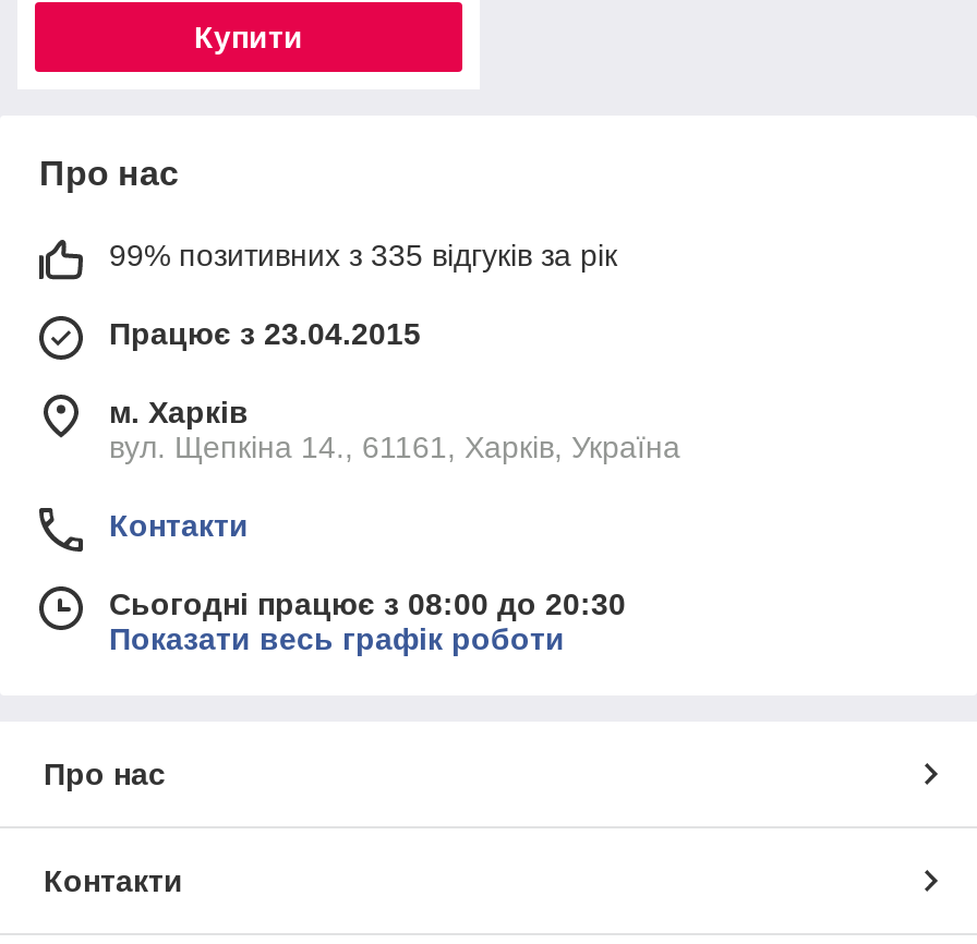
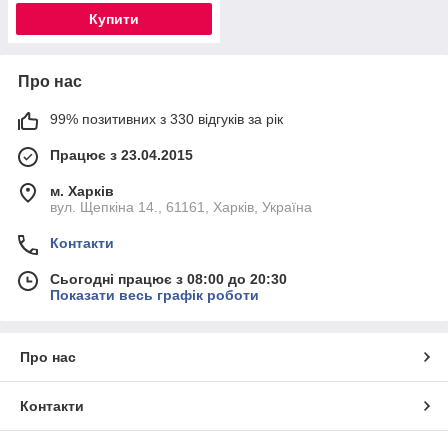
- 99% позитивних з 335 відгуків за рік
+ 99% позитивних з 330 відгуків за рік
